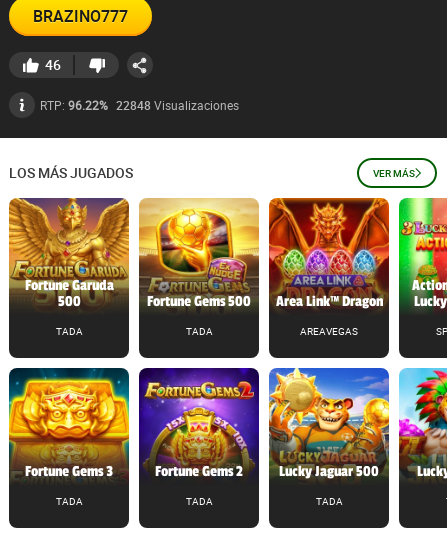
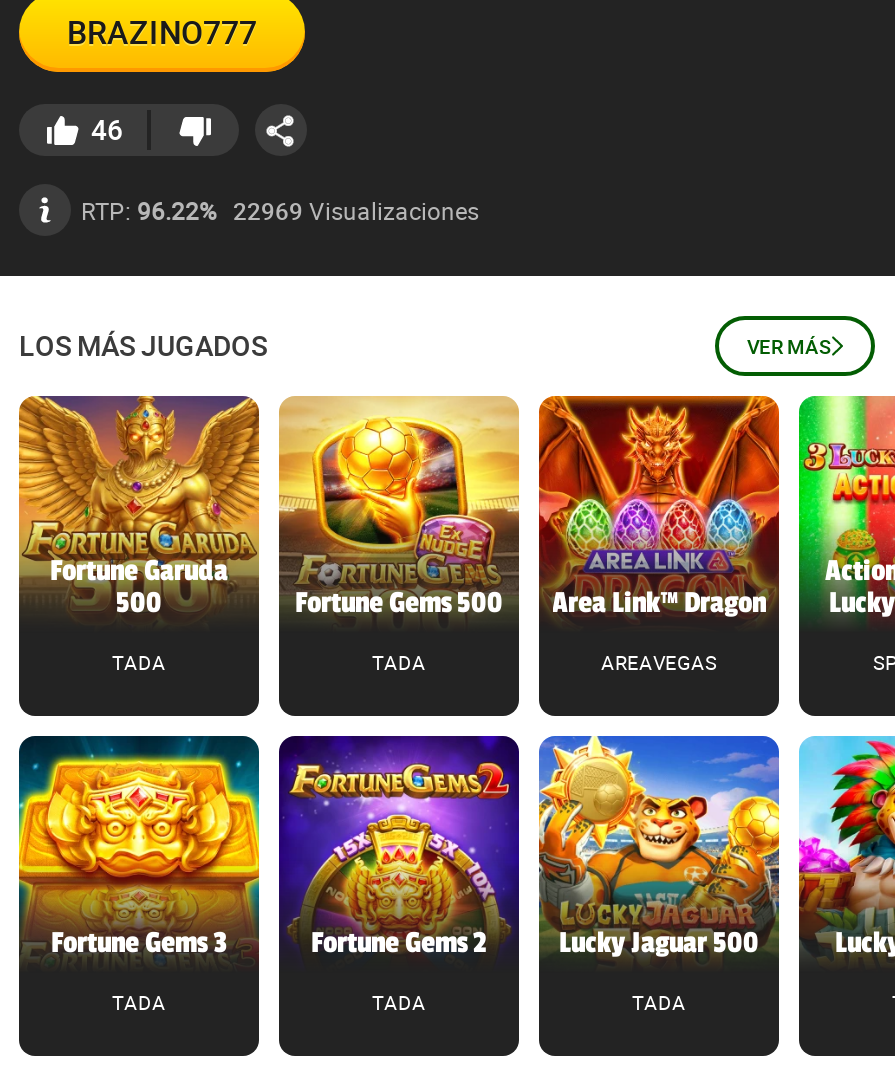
- RTP: 96.22% 22848 Visualizaciones
+ RTP: 96.22% 22969 Visualizaciones
